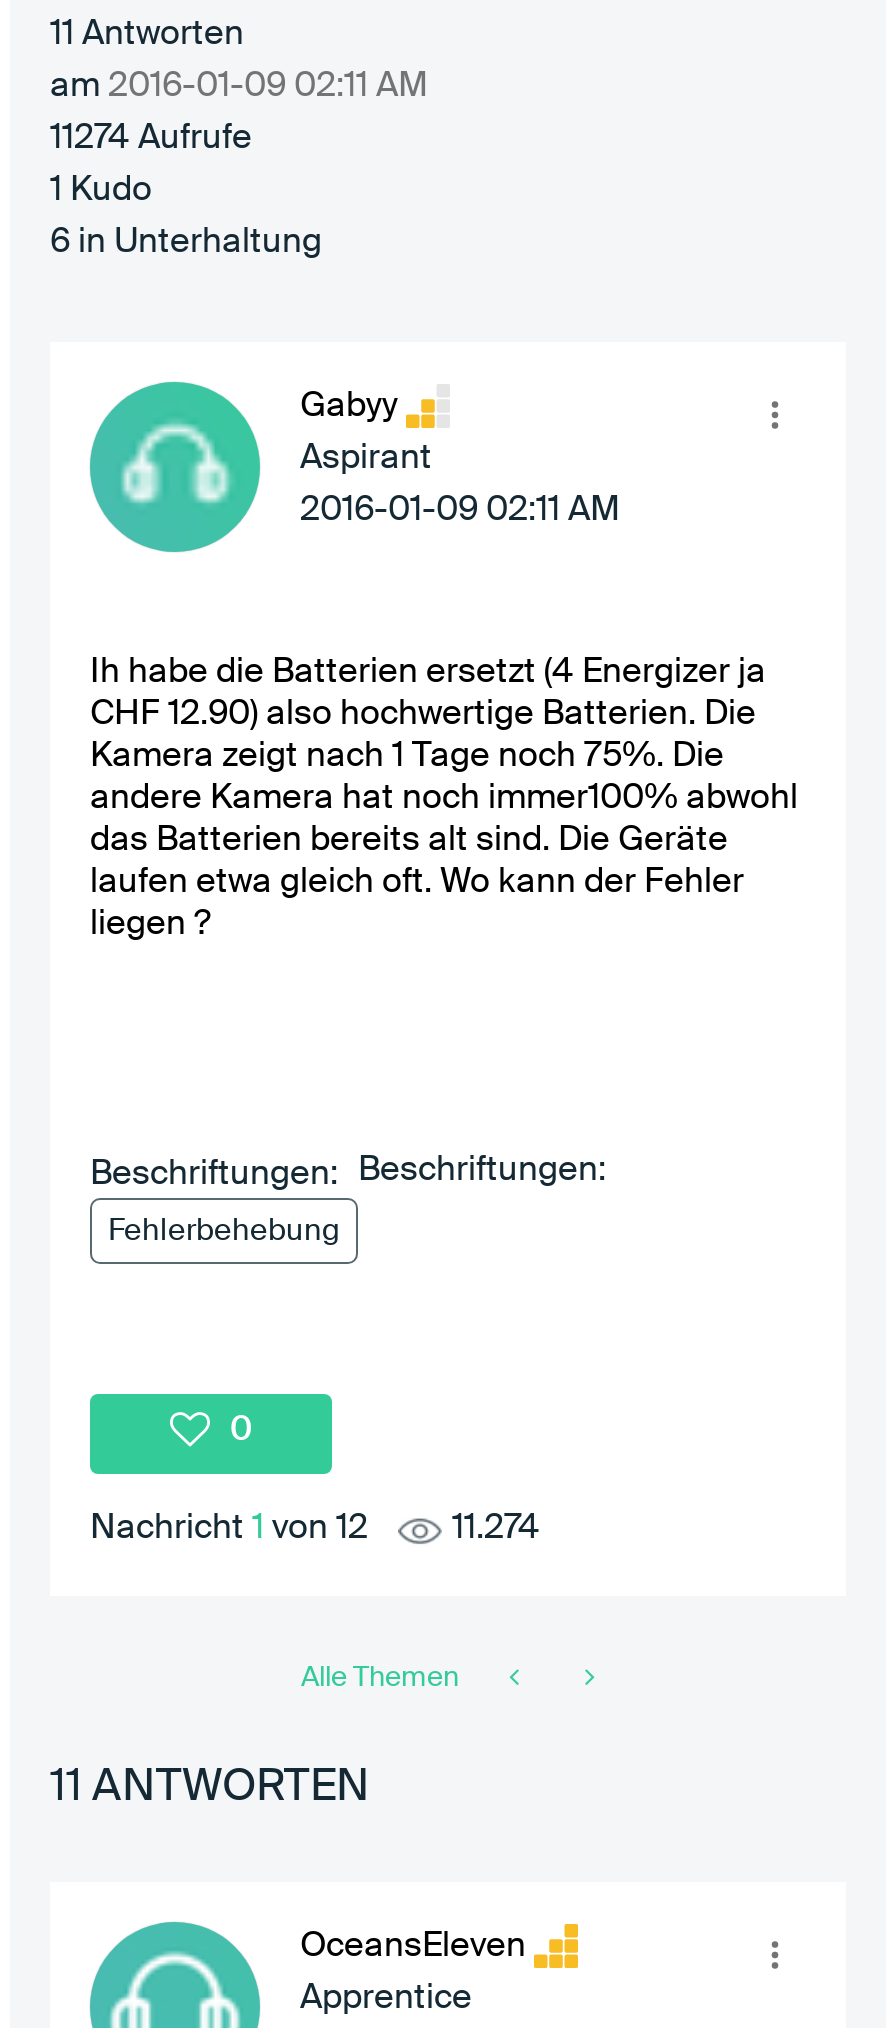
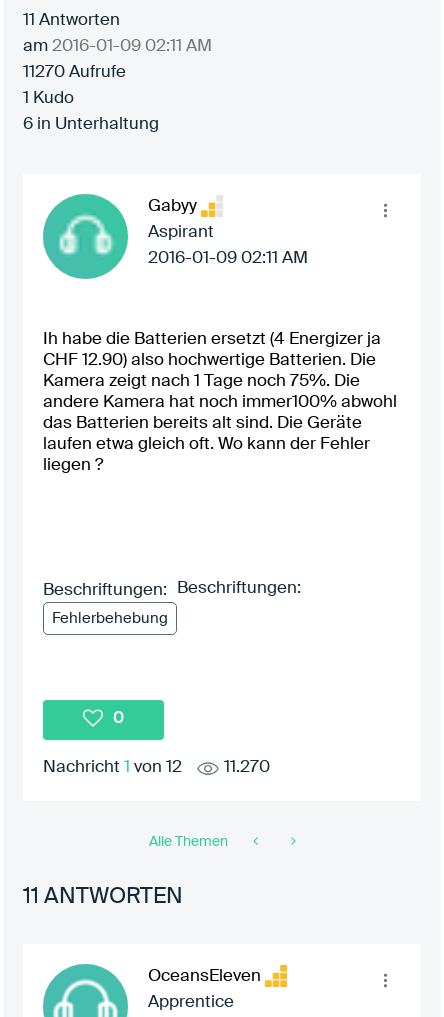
- 11274 Aufrufe
+ 11270 Aufrufe

- 11.274
+ 11.270
